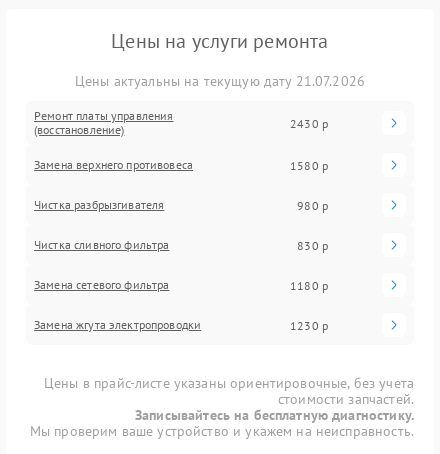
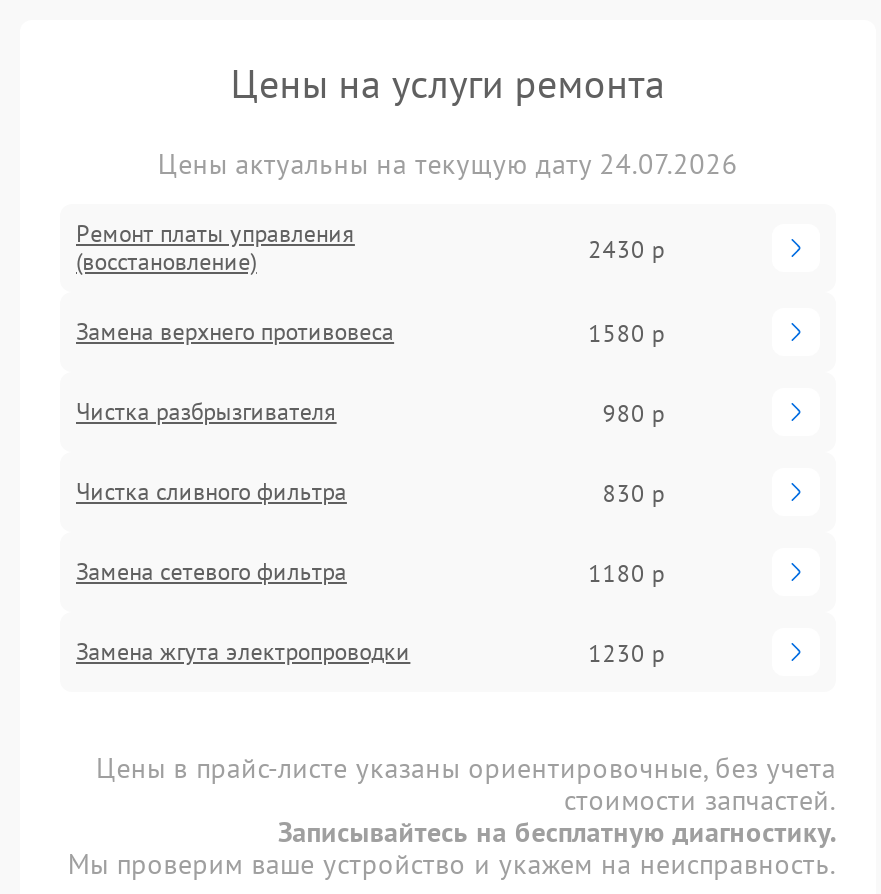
- Цены актуальны на текущую дату 21.07.2026
+ Цены актуальны на текущую дату 24.07.2026
